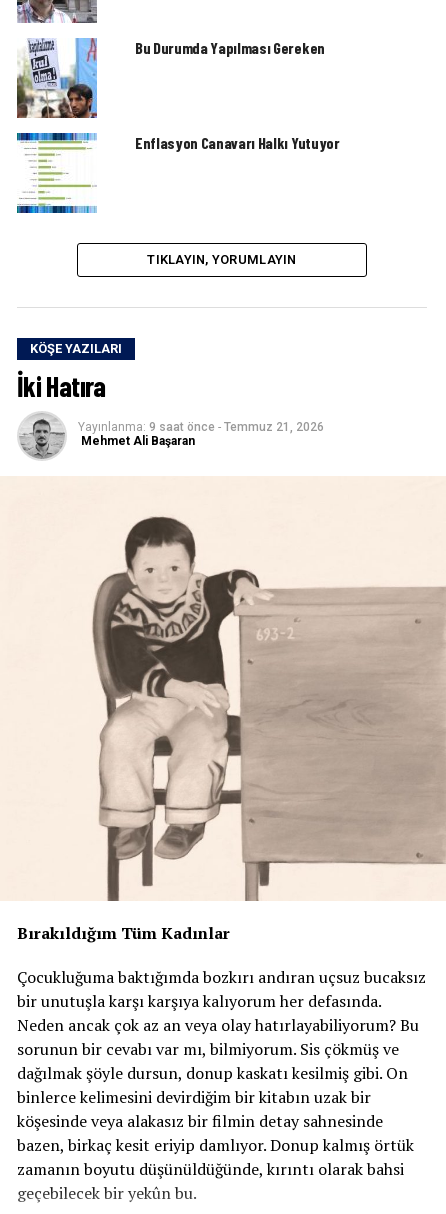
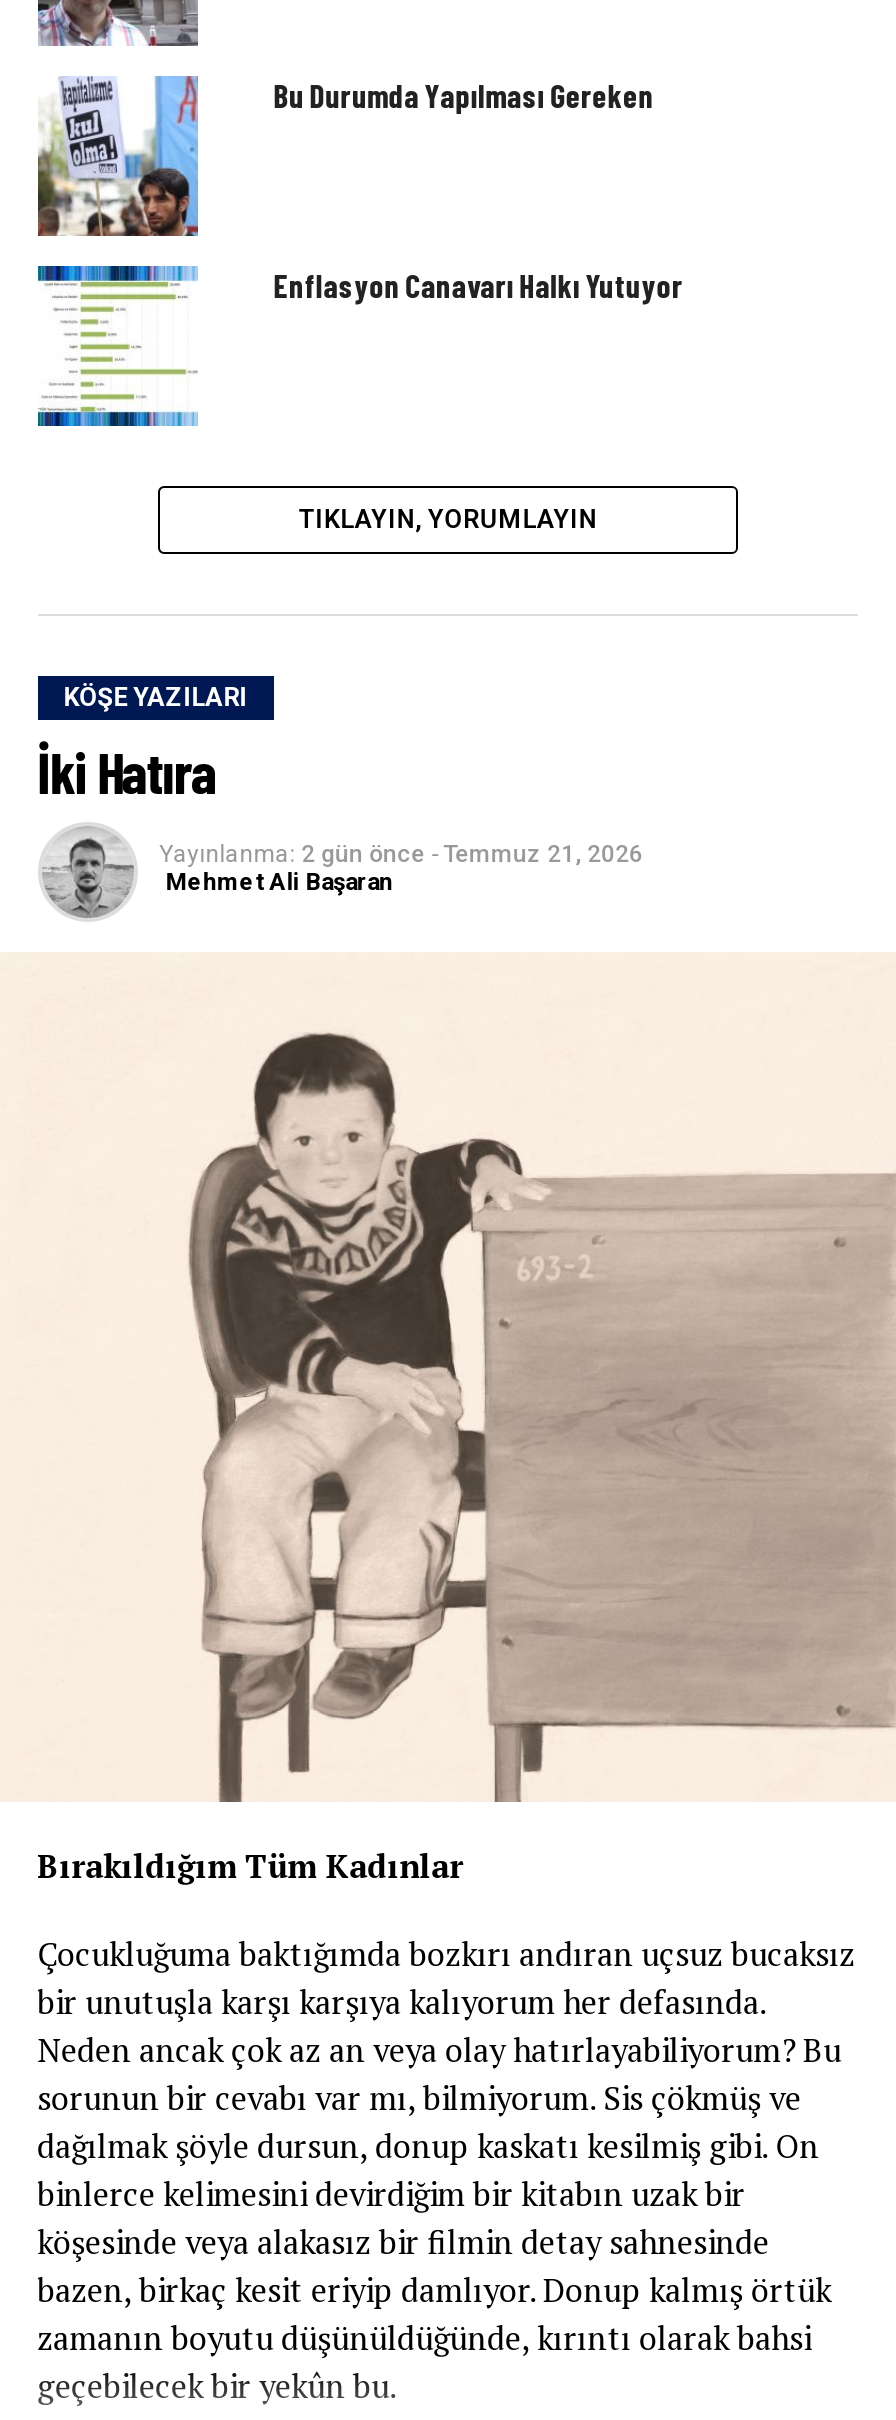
- Yayınlanma: 9 saat önce - Temmuz 21, 2026
+ Yayınlanma: 2 gün önce - Temmuz 21, 2026
